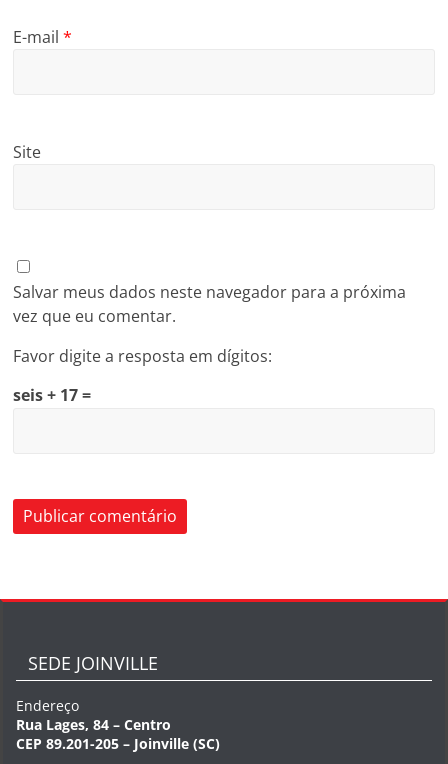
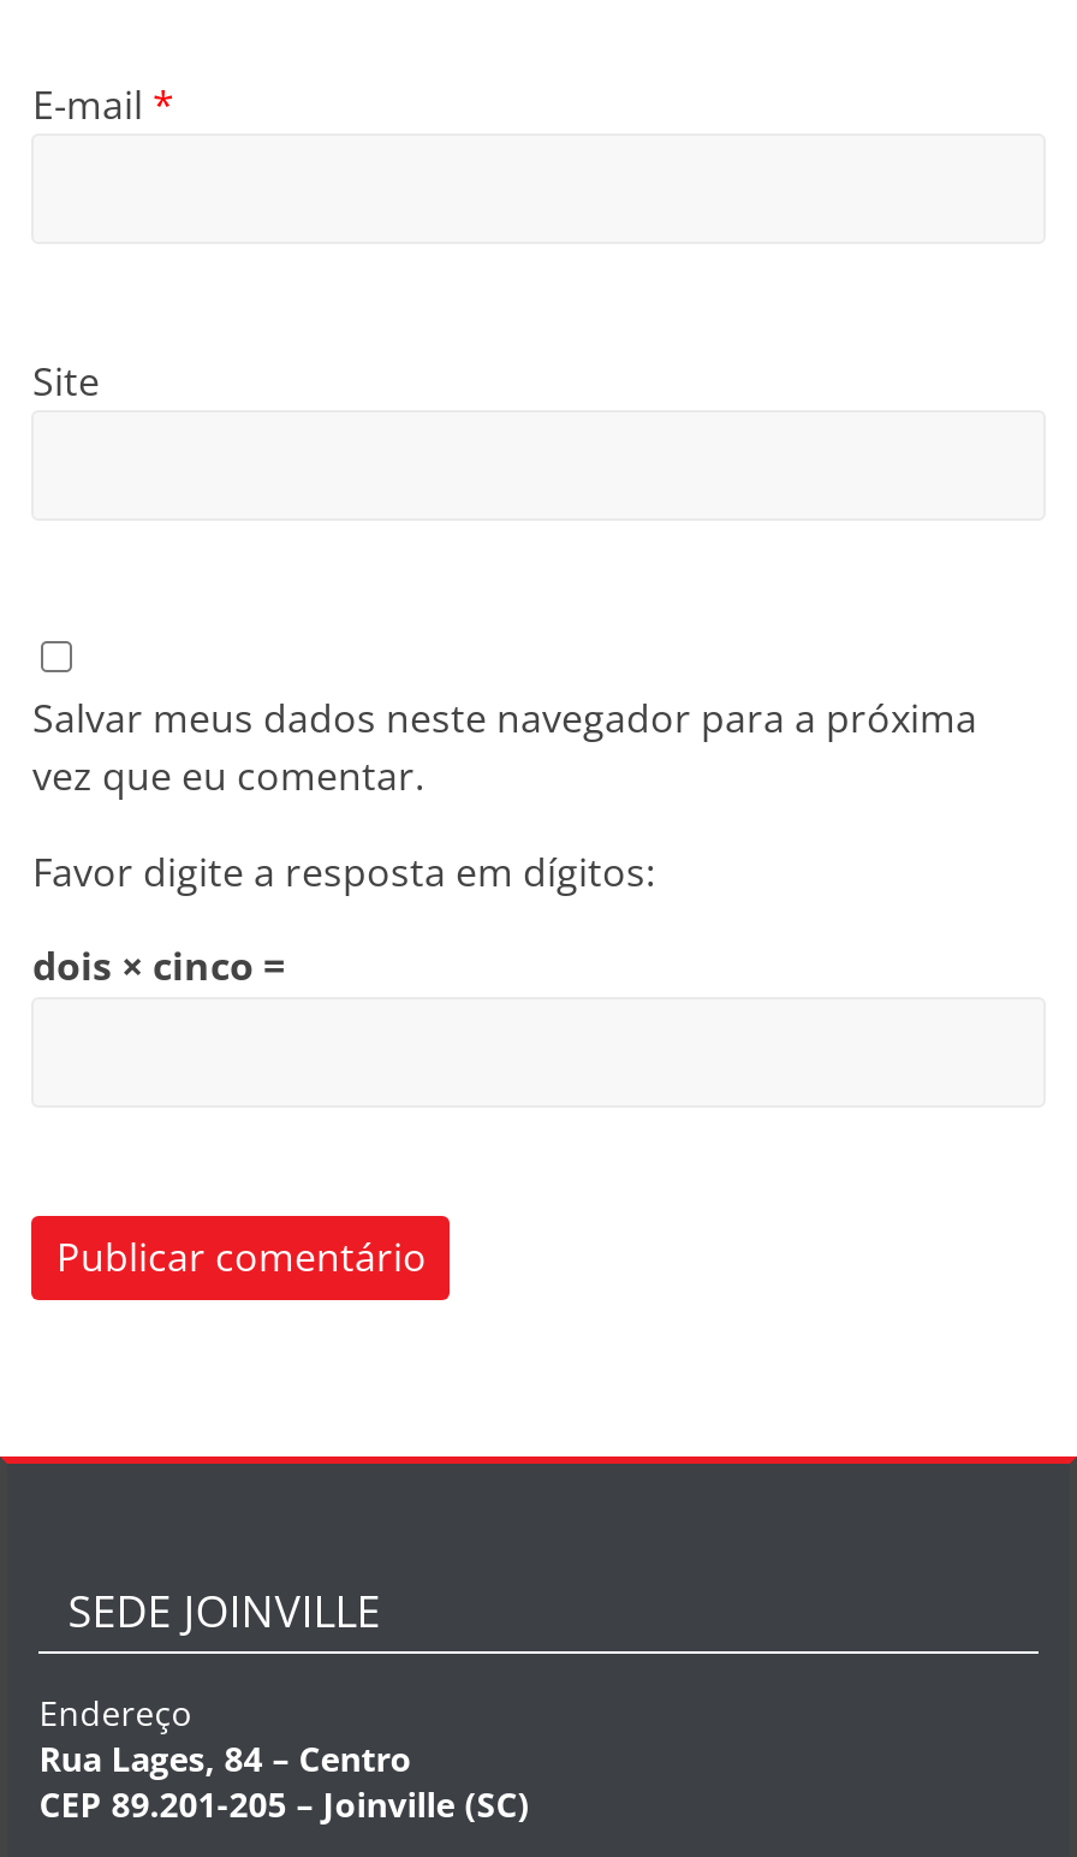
- seis + 17 =
+ dois × cinco =
